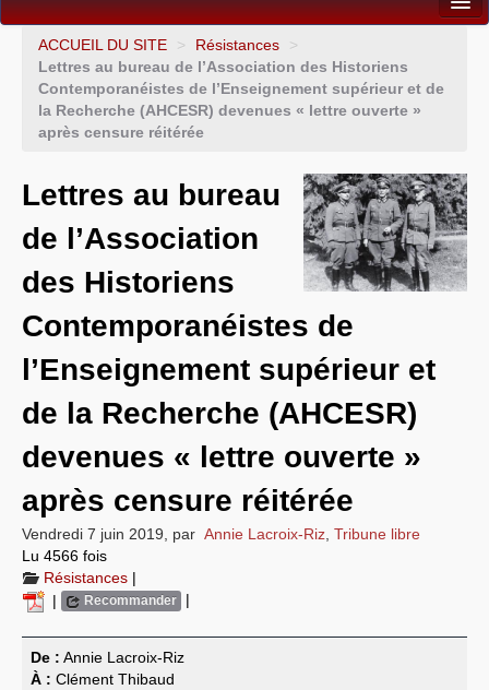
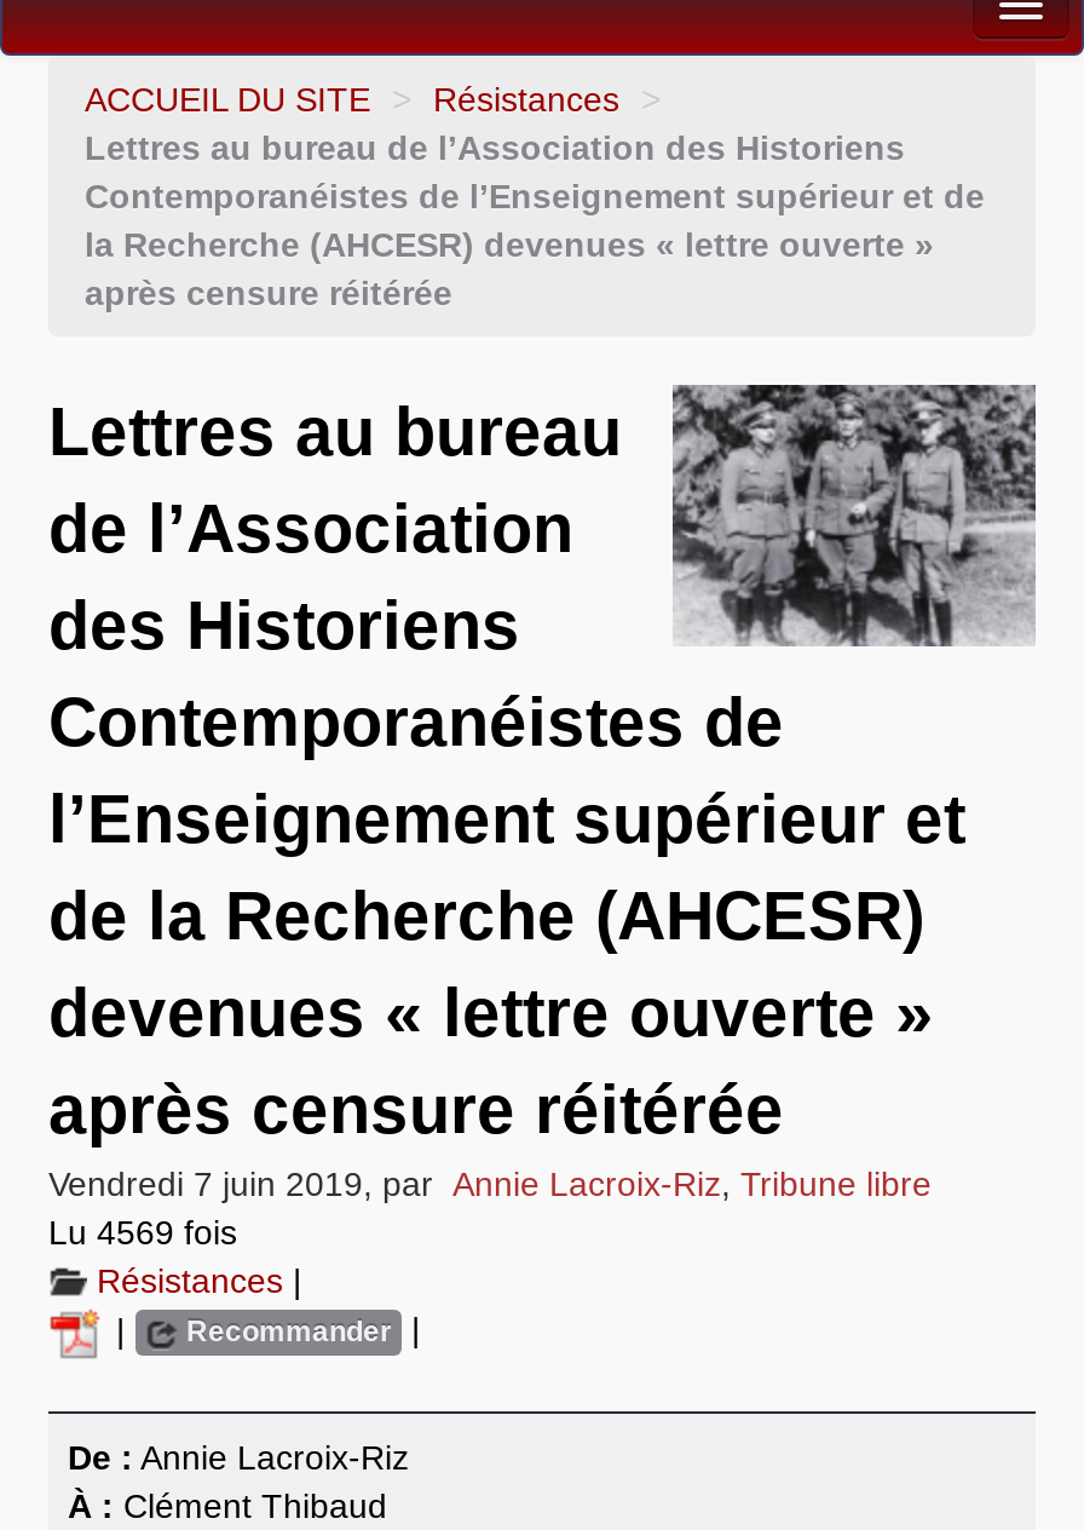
- Lu 4566 fois
+ Lu 4569 fois
